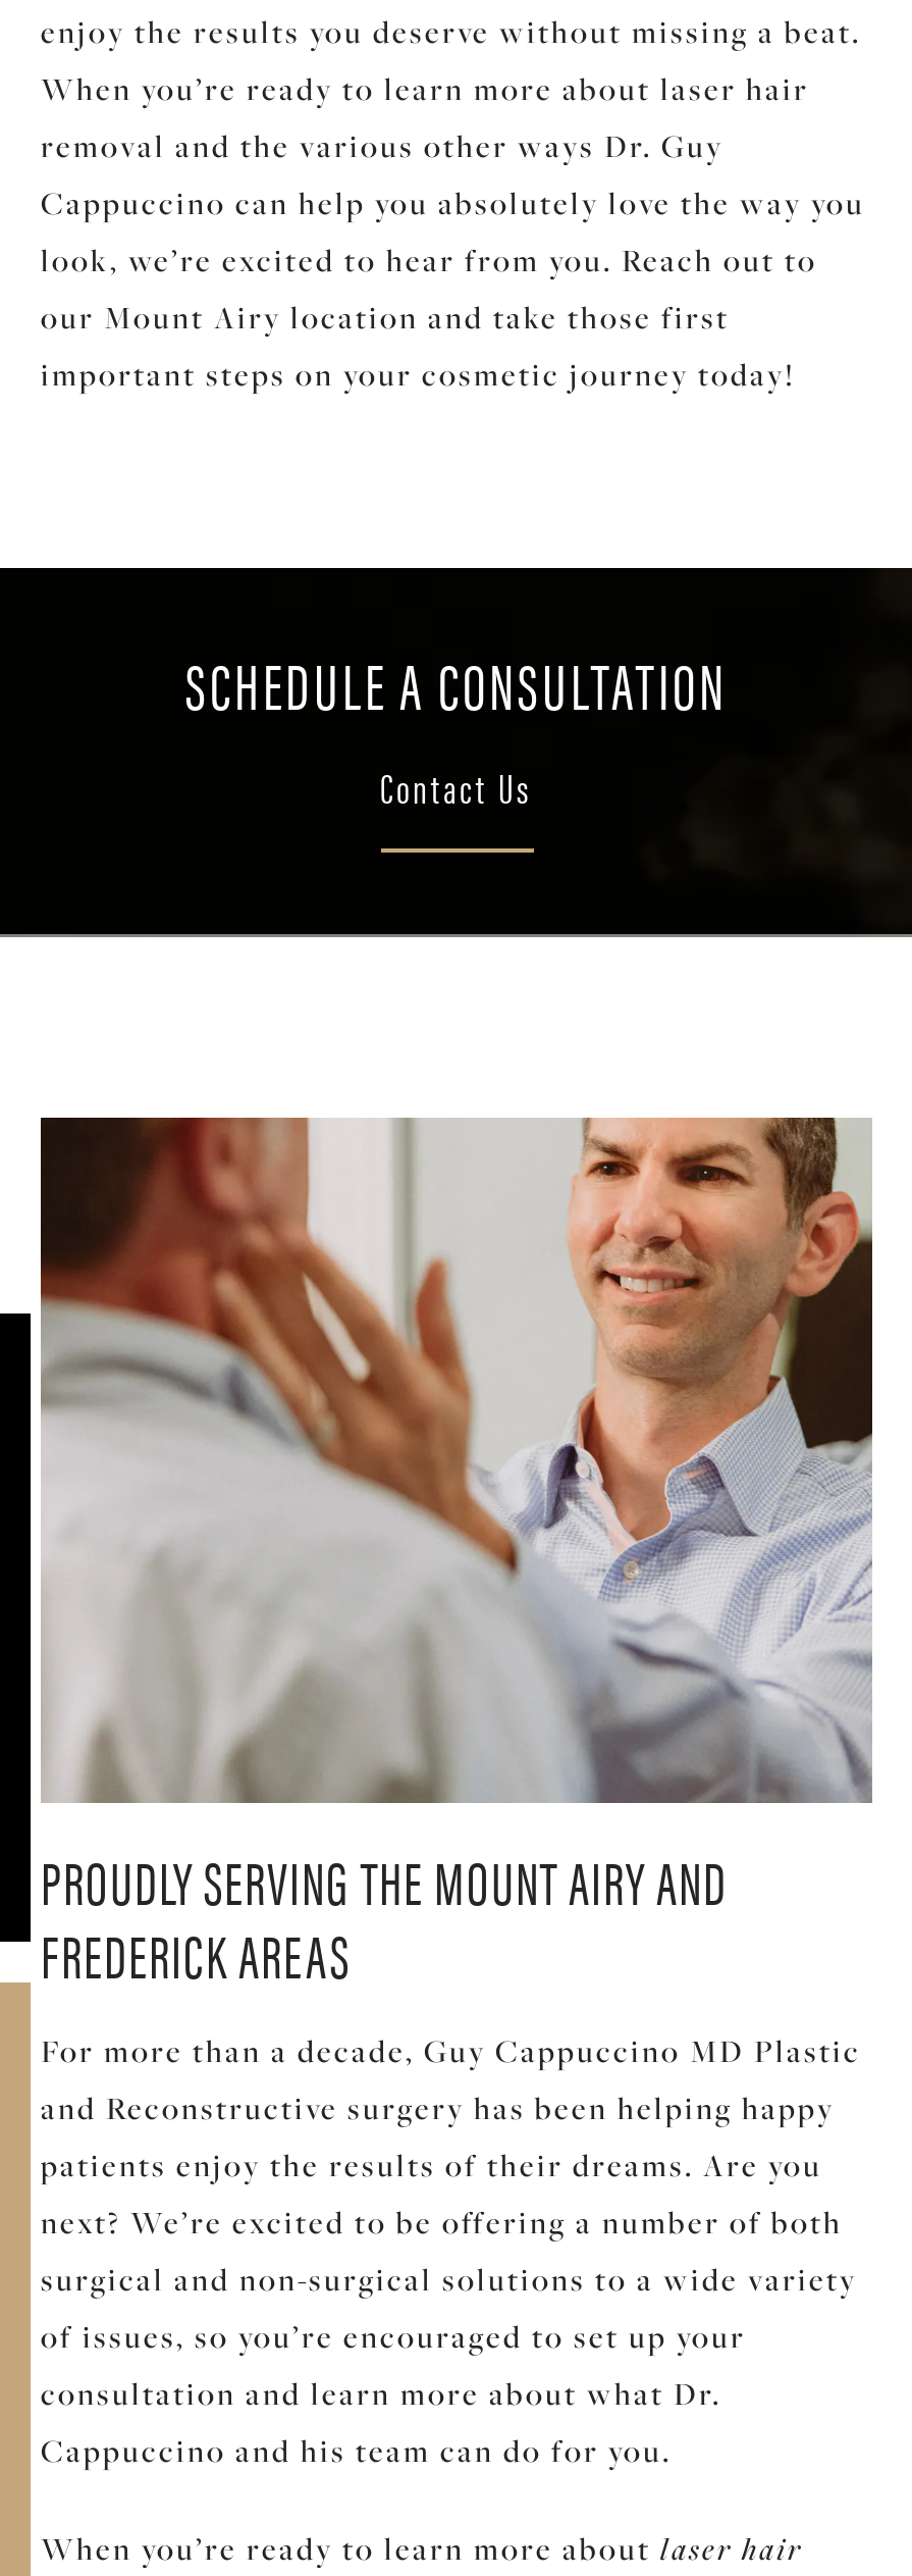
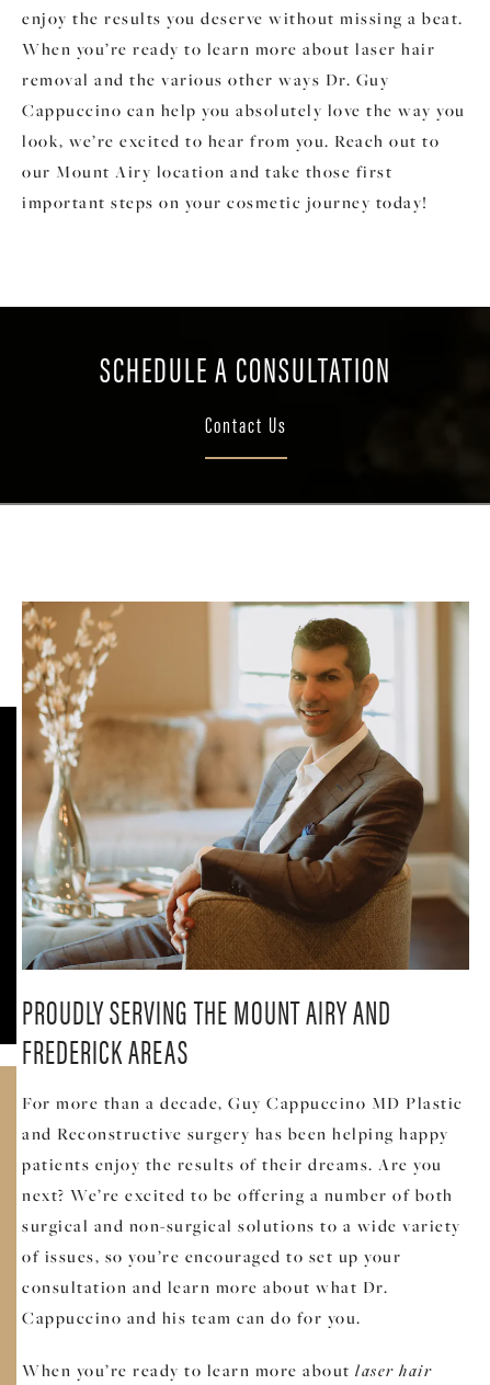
- [image]
+ [image]
